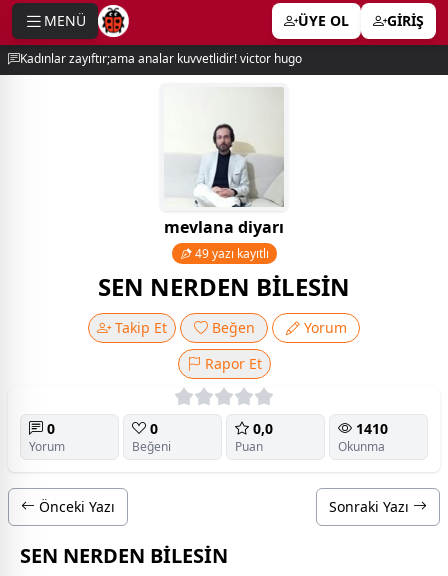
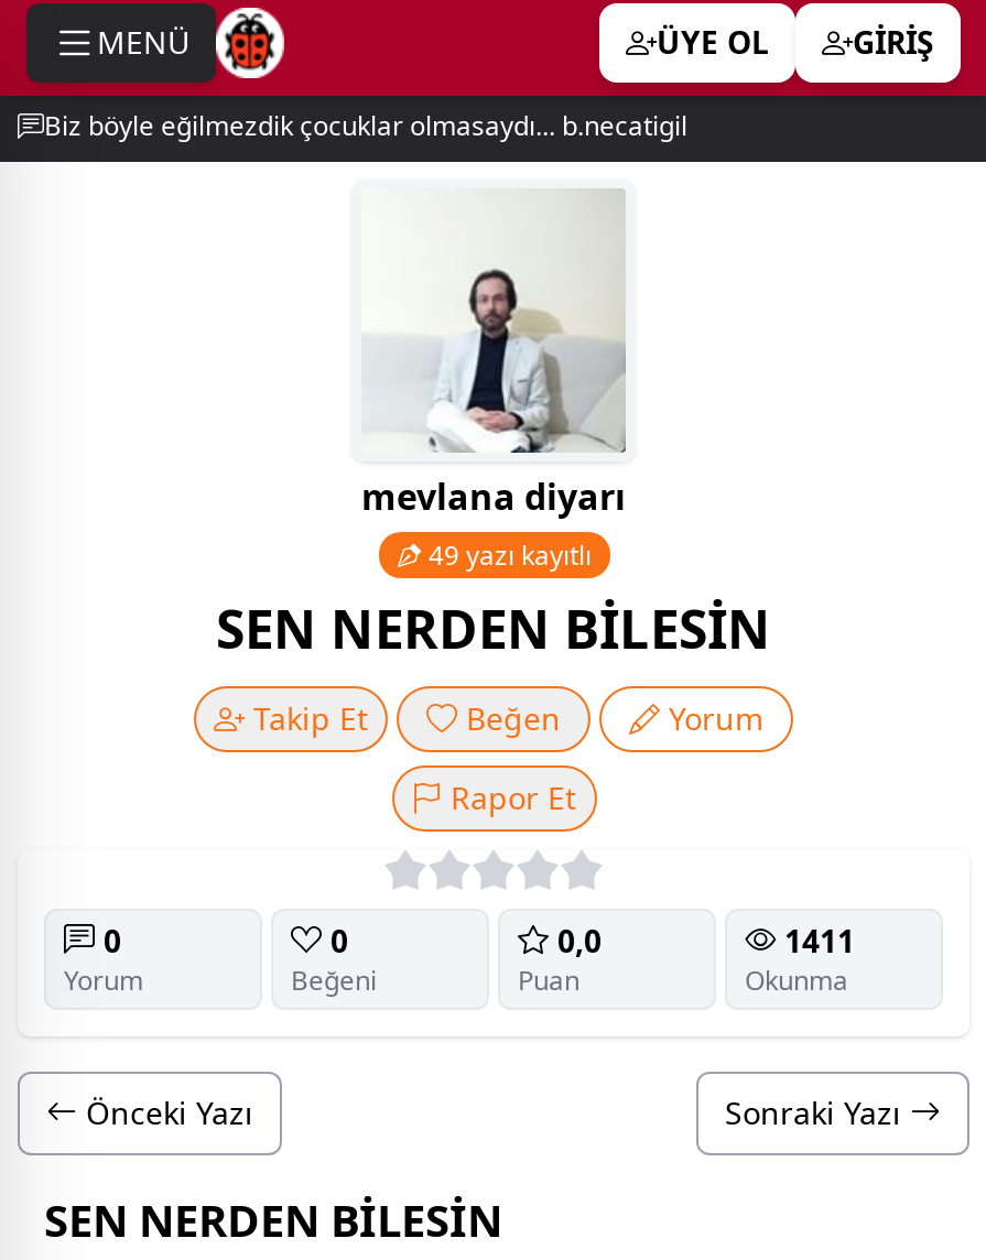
- Kadınlar zayıftır;ama analar kuvvetlidir! victor hugo
+ Biz böyle eğilmezdik çocuklar olmasaydı... b.necatigil

- 1410
+ 1411
